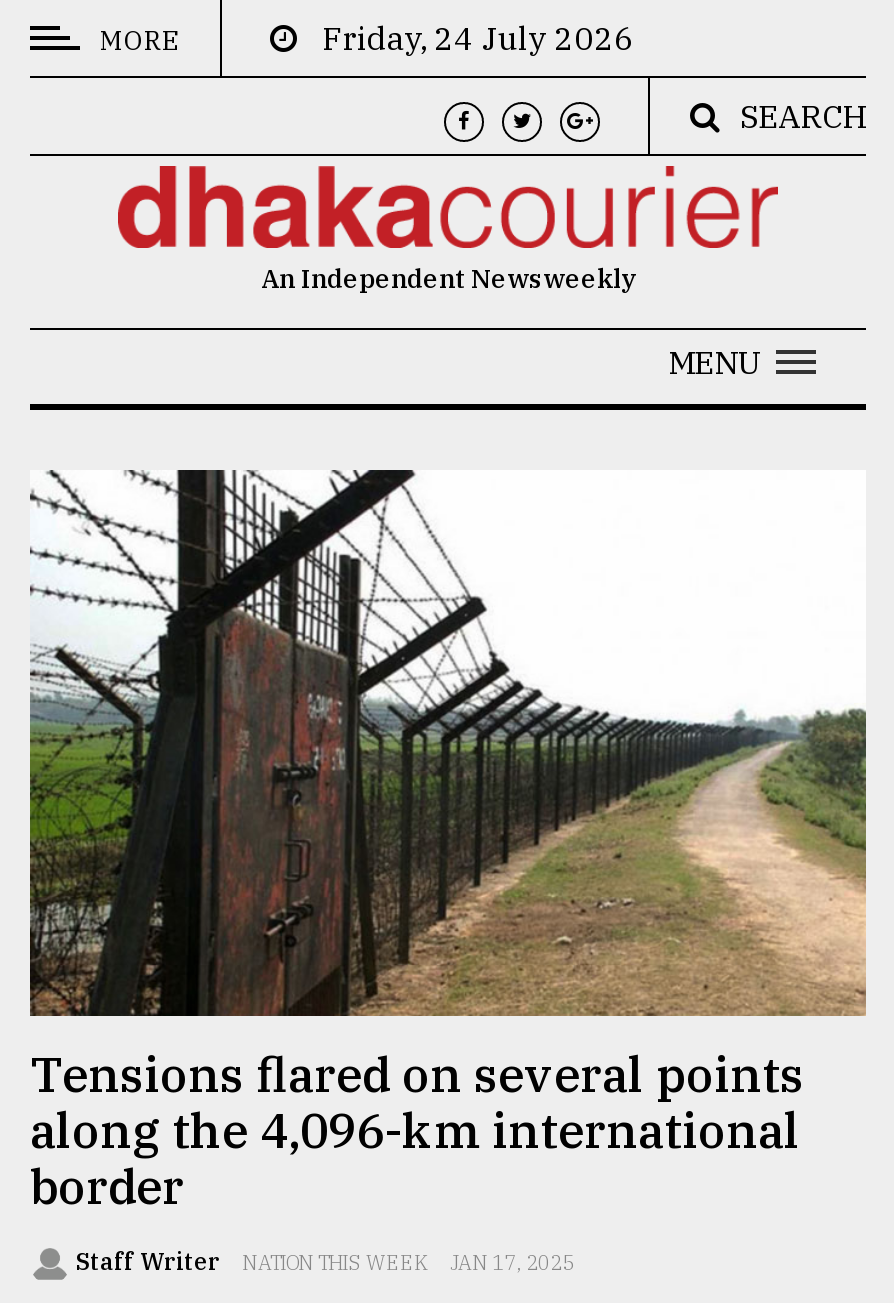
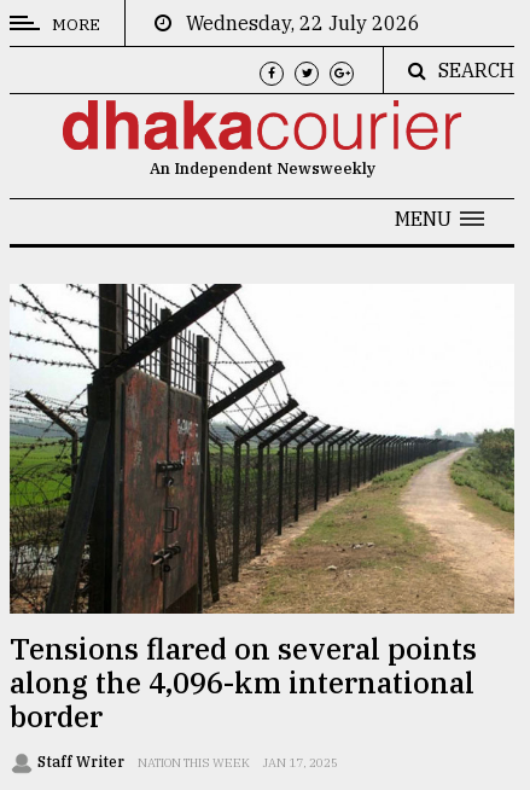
- Friday, 24 July 2026
+ Wednesday, 22 July 2026
